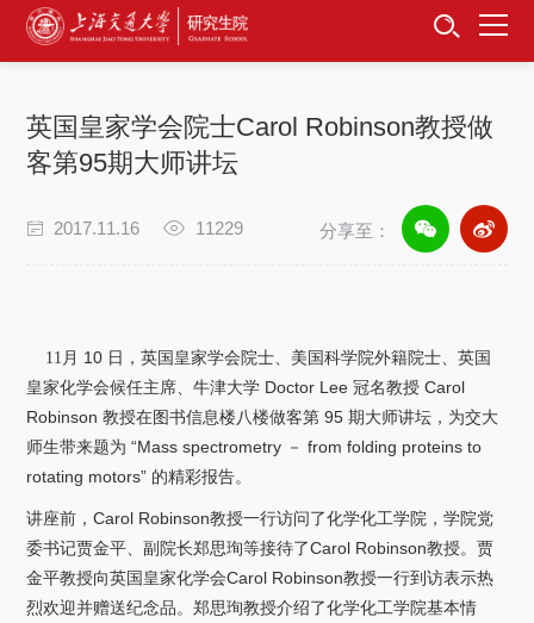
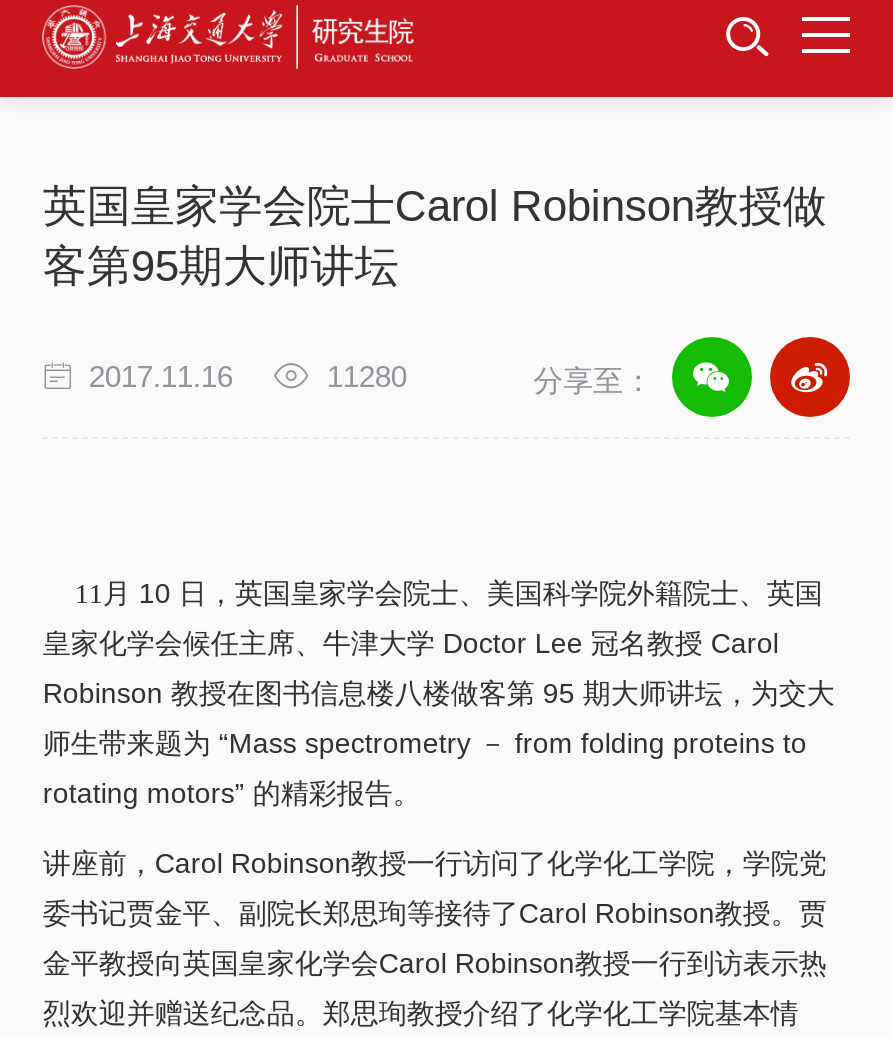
- 11229
+ 11280
